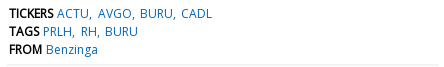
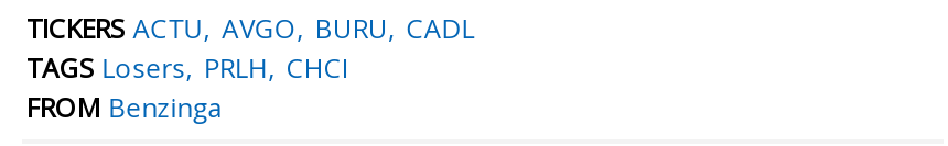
- TAGS PRLH RH BURU
+ TAGS Losers PRLH CHCI
